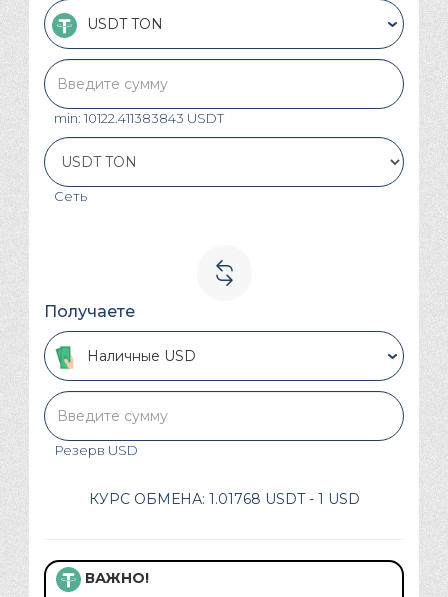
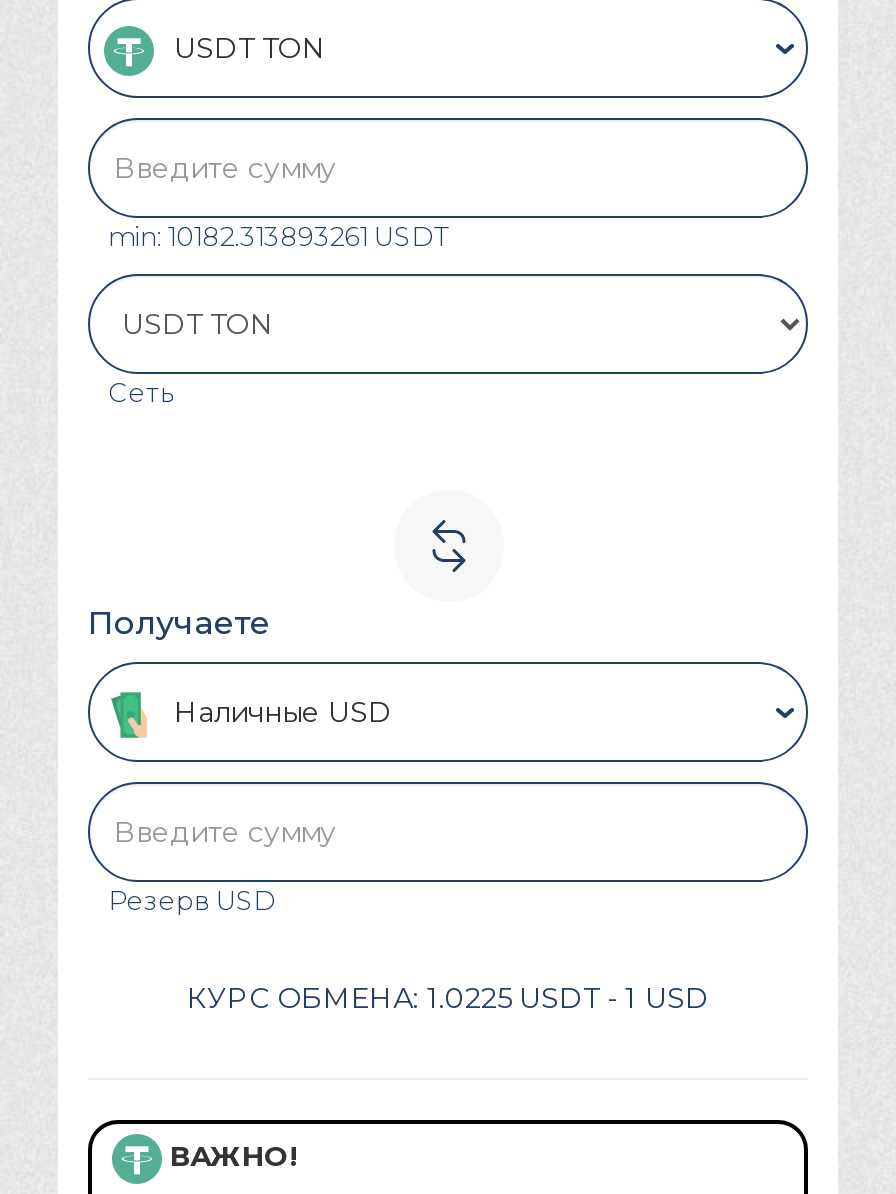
- min: 10122.411383843 USDT
+ min: 10182.313893261 USDT

- КУРС ОБМЕНА: 1.01768 USDT - 1 USD
+ КУРС ОБМЕНА: 1.0225 USDT - 1 USD
